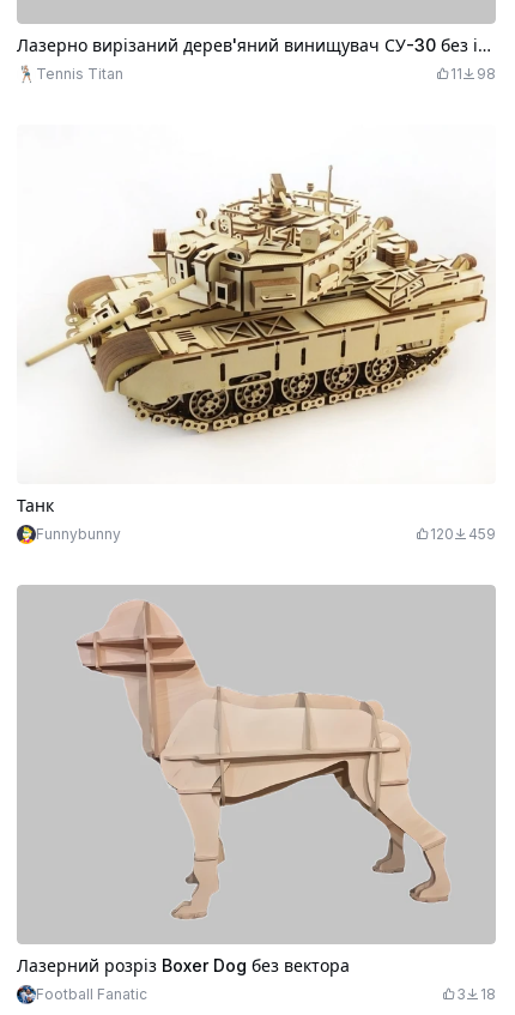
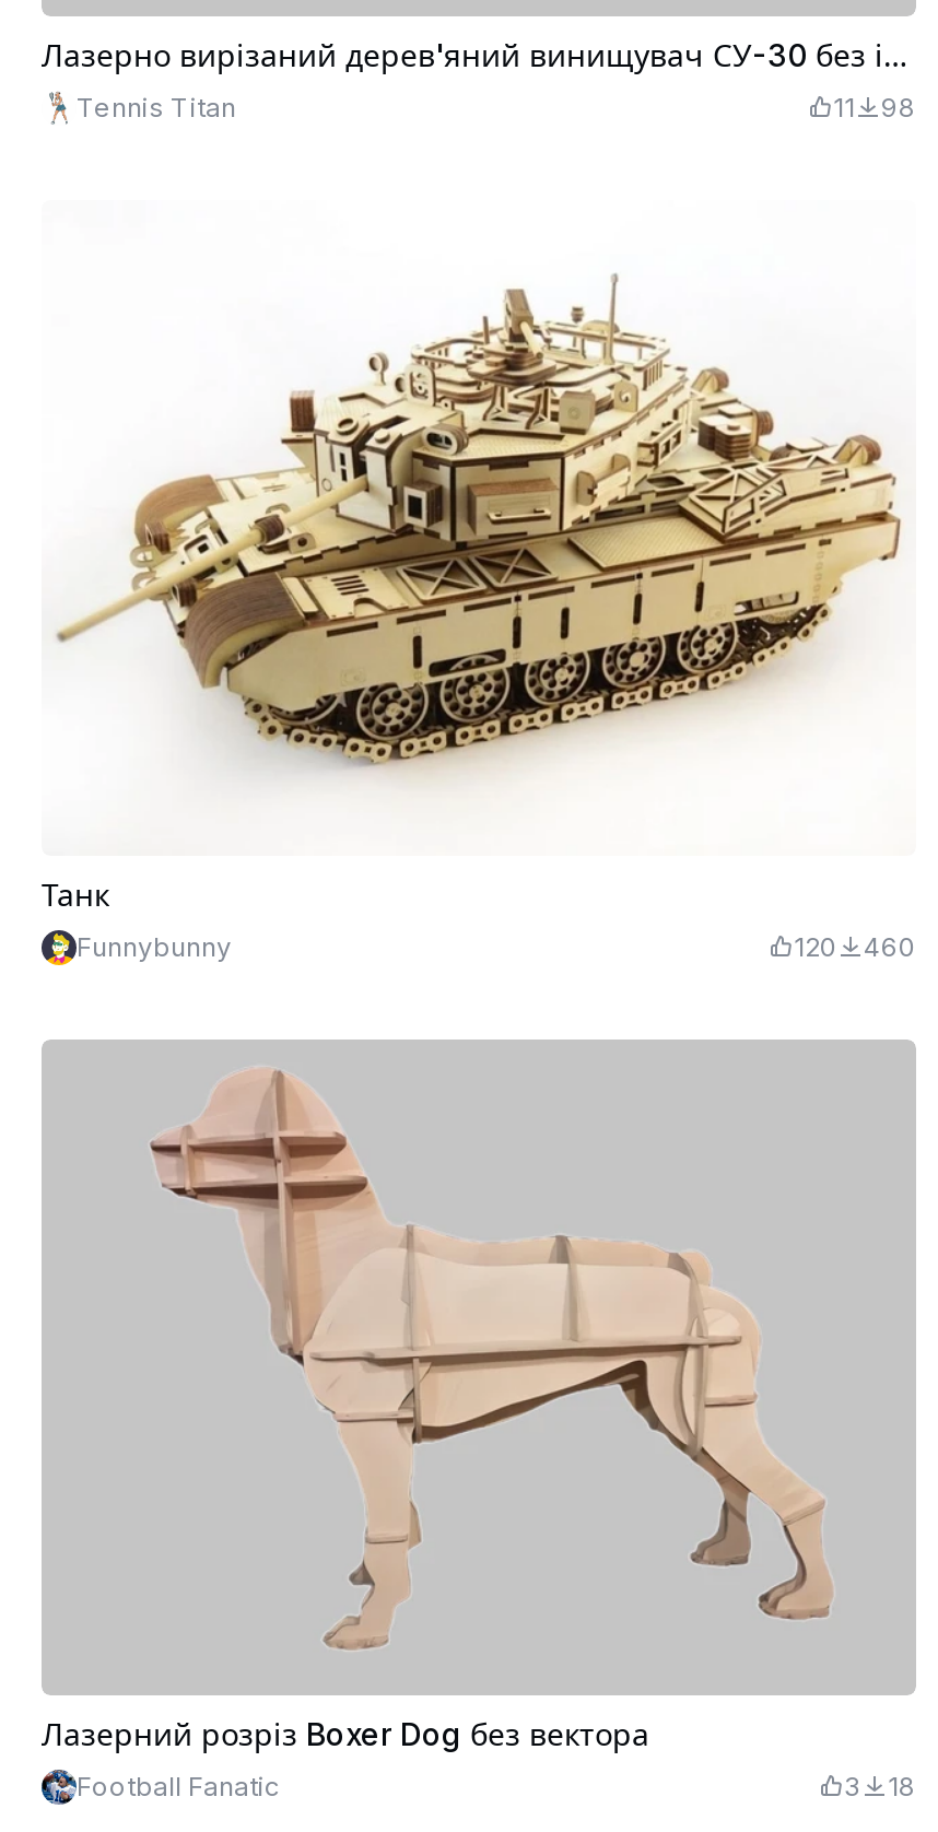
- 120 459
+ 120 460
